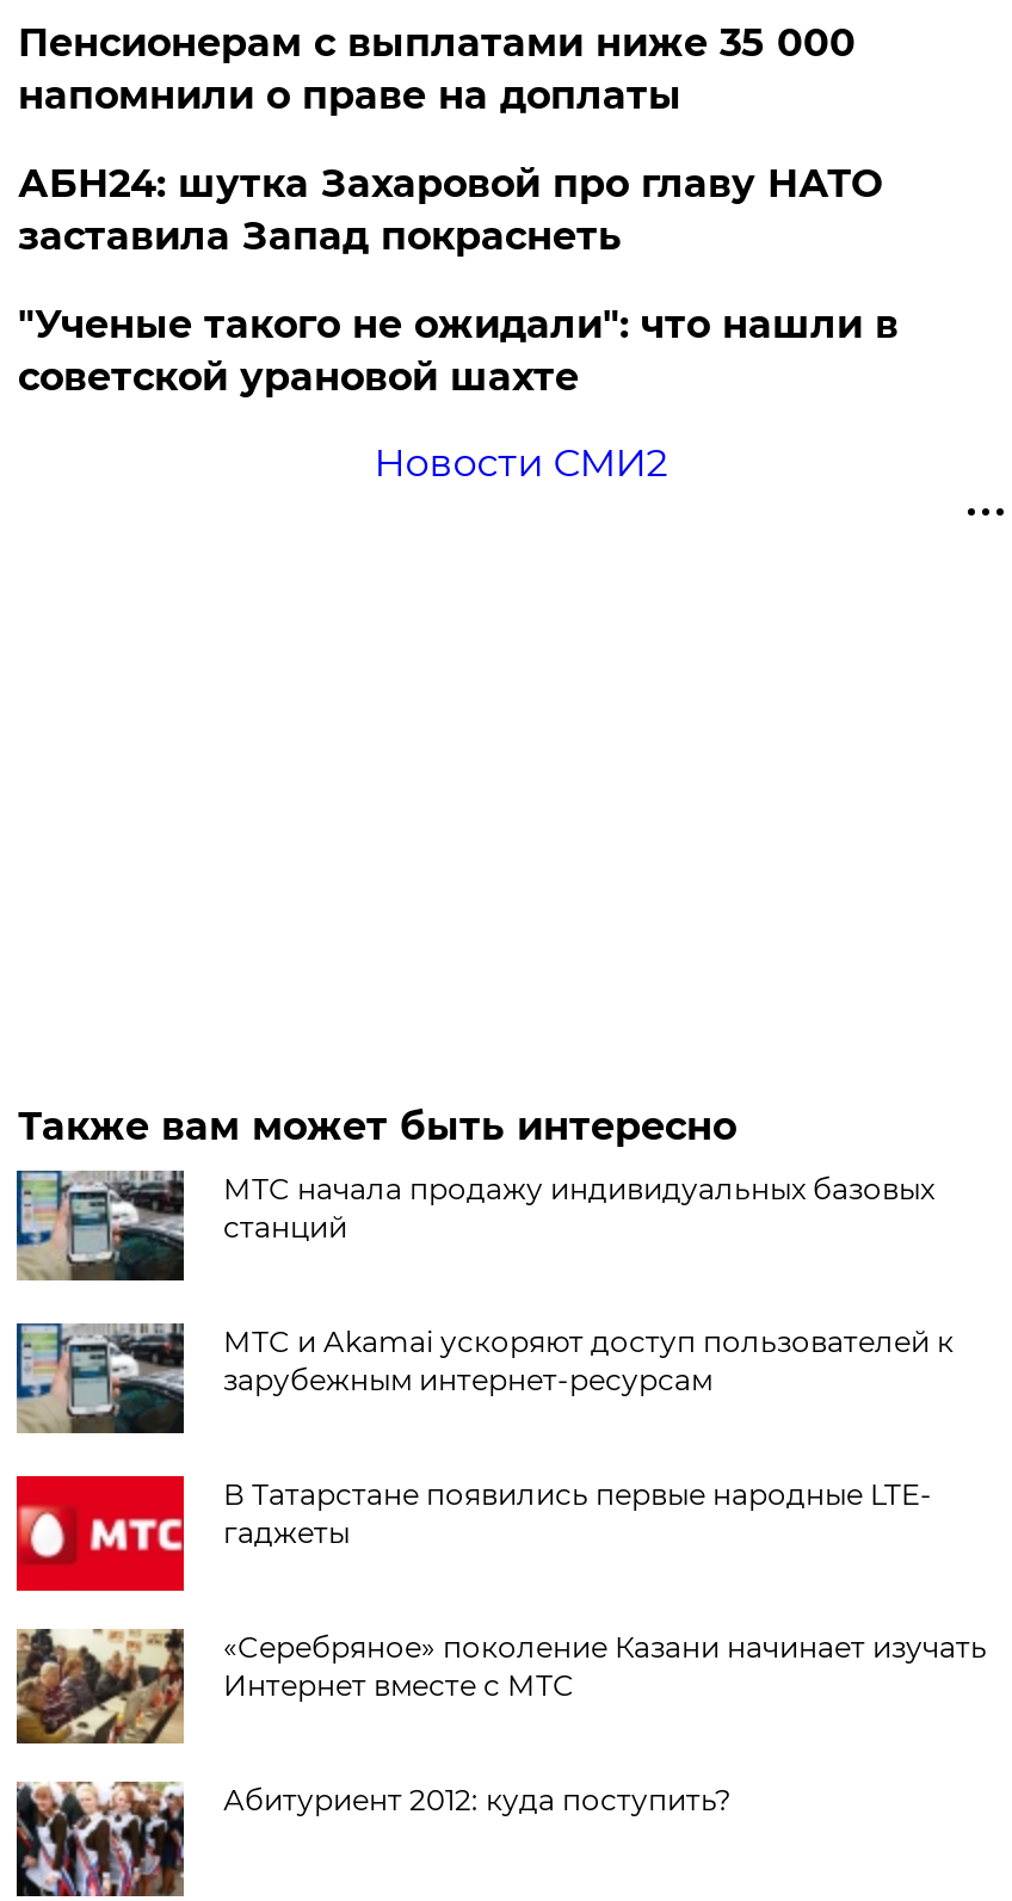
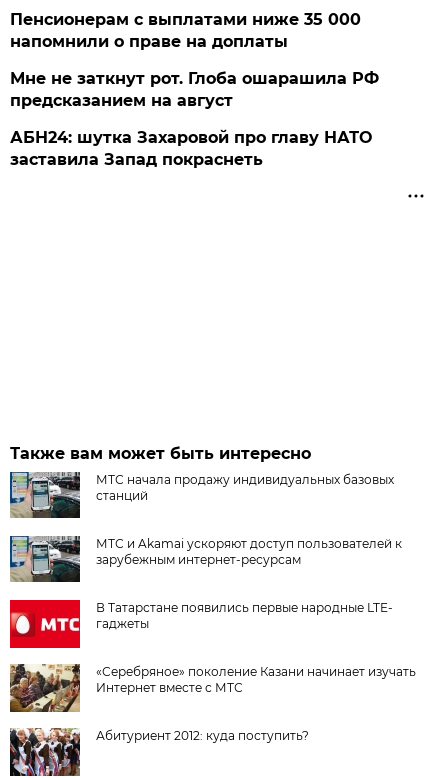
+ Мне не заткнут рот. Глоба ошарашила РФ
+ предсказанием на август

moved down: АБН24: шутка Захаровой про главу НАТО | заставила Запад покраснеть

- "Ученые такого не ожидали": что нашли в
- советской урановой шахте
- Новости СМИ2
